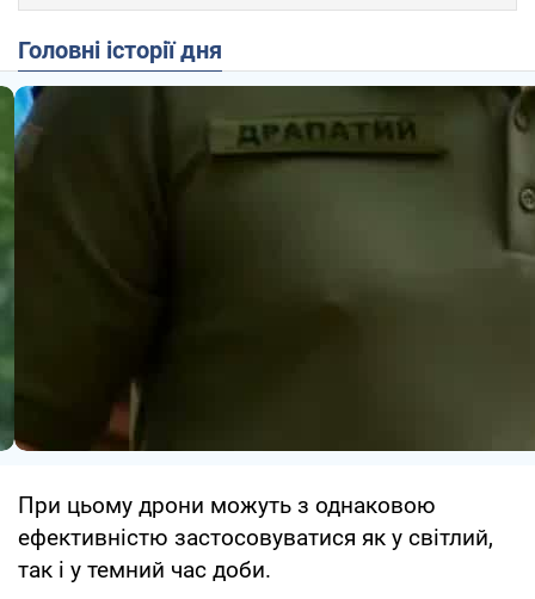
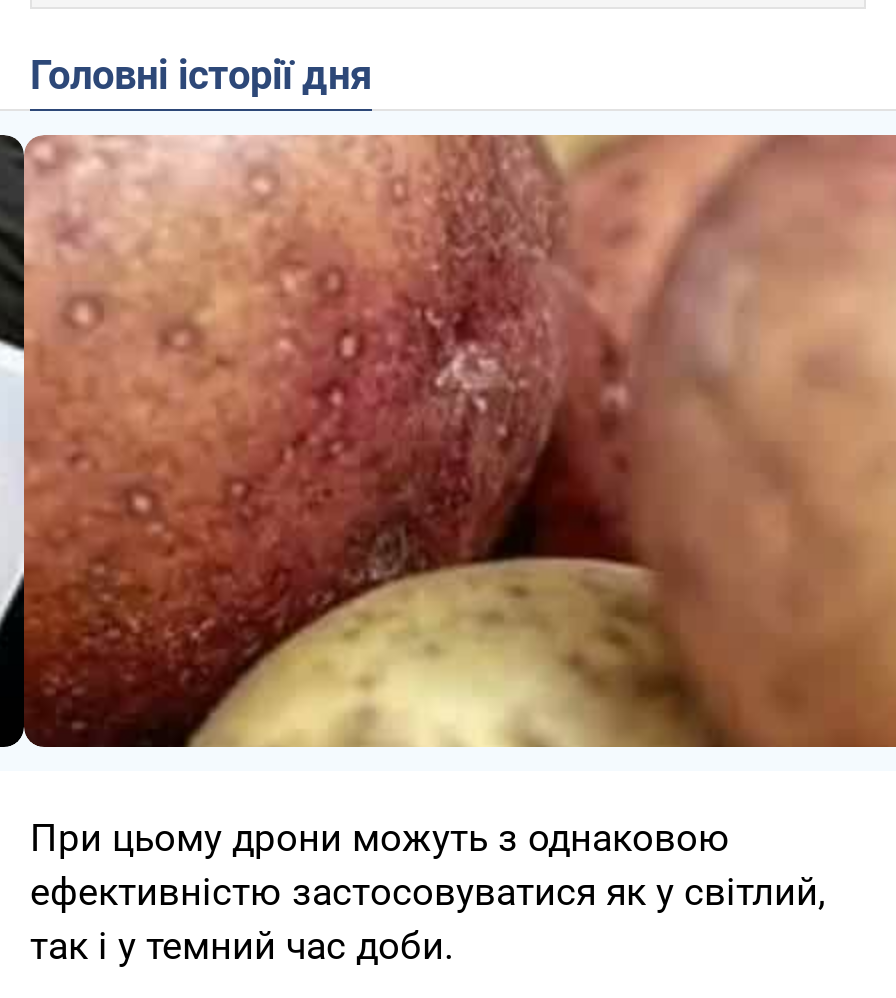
- [image]
+ [image]
